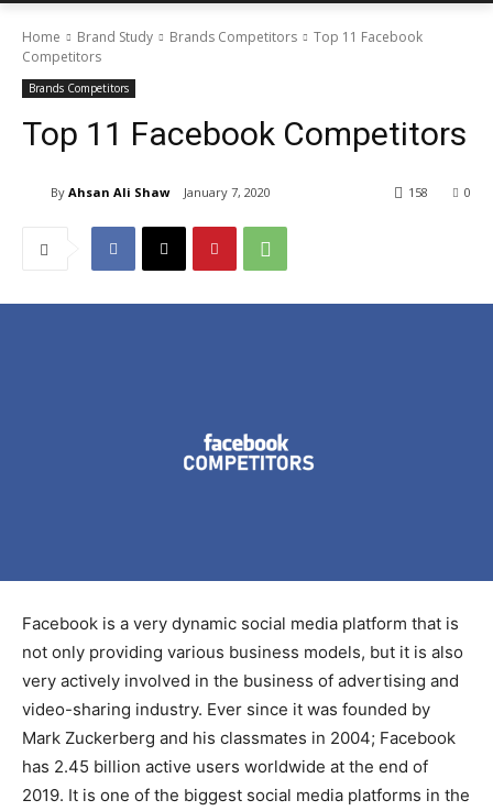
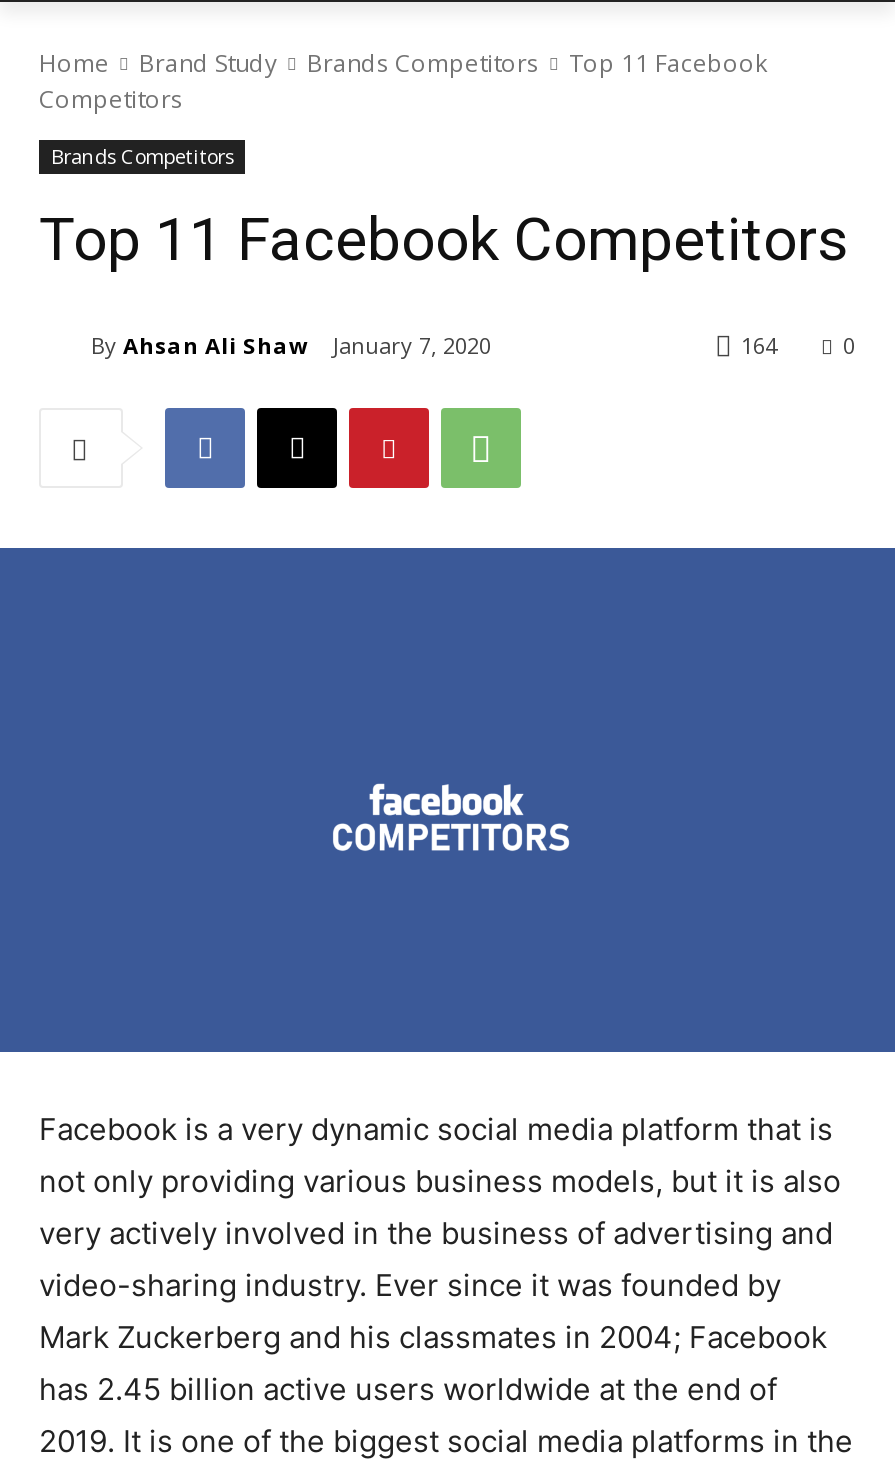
- 158
+ 164
